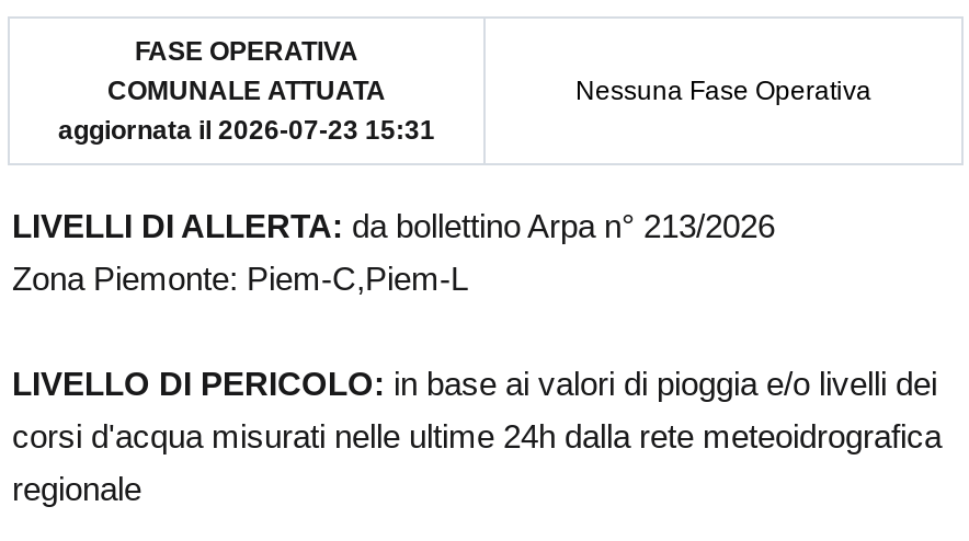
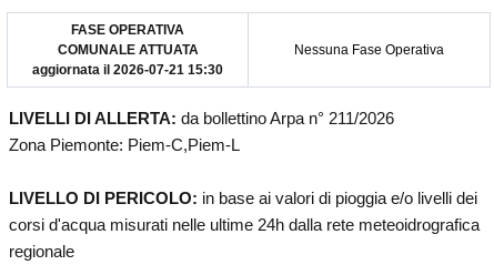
- aggiornata il 2026-07-23 15:31
+ aggiornata il 2026-07-21 15:30

- LIVELLI DI ALLERTA: da bollettino Arpa n° 213/2026
+ LIVELLI DI ALLERTA: da bollettino Arpa n° 211/2026
